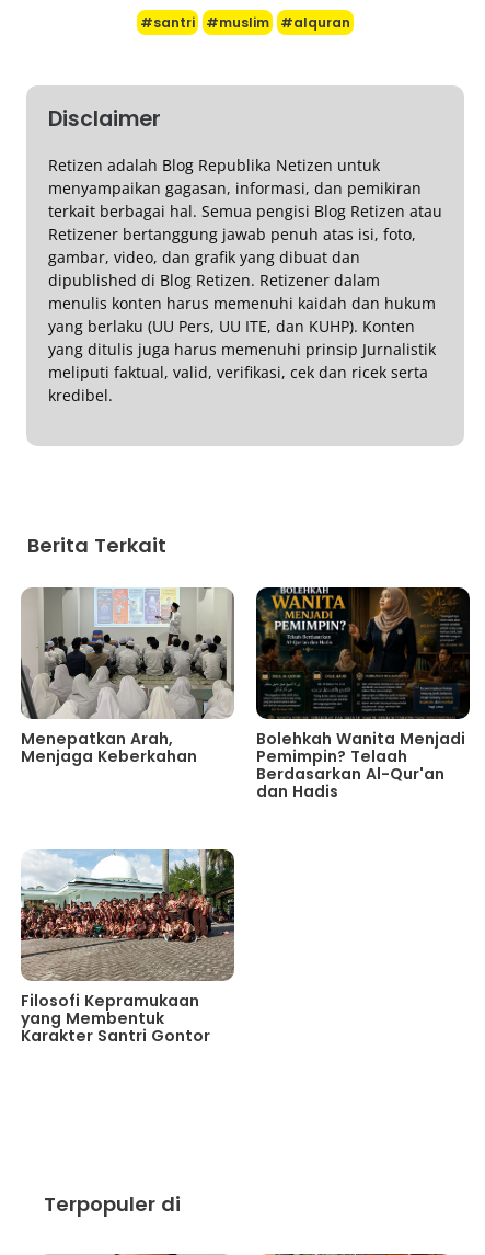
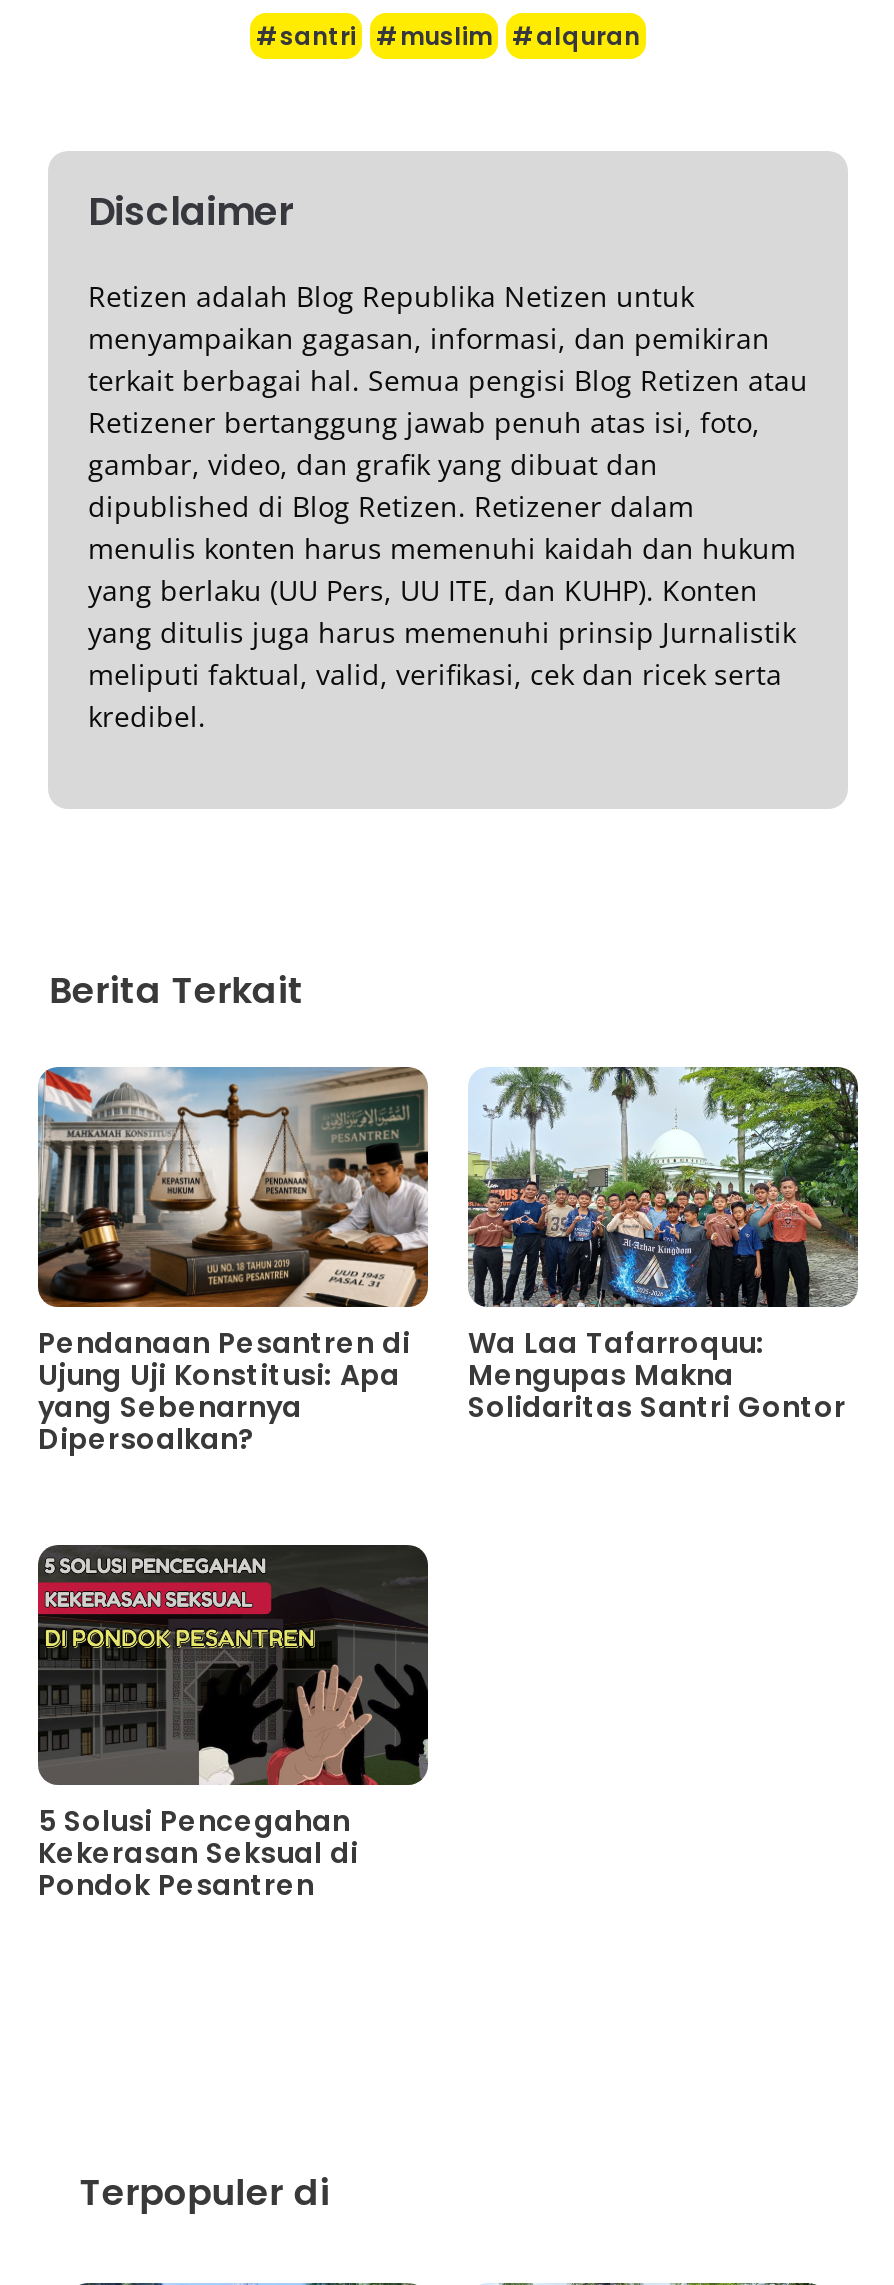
- [image]
- Menepatkan Arah,
- Menjaga Keberkahan
+ [image]
+ Pendanaan Pesantren di
+ Ujung Uji Konstitusi: Apa
+ yang Sebenarnya
+ Dipersoalkan?

- [image]
- Bolehkah Wanita Menjadi
- Pemimpin? Telaah
- Berdasarkan Al-Qur'an
- dan Hadis
+ [image]
+ Wa Laa Tafarroquu:
+ Mengupas Makna
+ Solidaritas Santri Gontor

- [image]
- Filosofi Kepramukaan
- yang Membentuk
- Karakter Santri Gontor
+ [image]
+ 5 Solusi Pencegahan
+ Kekerasan Seksual di
+ Pondok Pesantren
